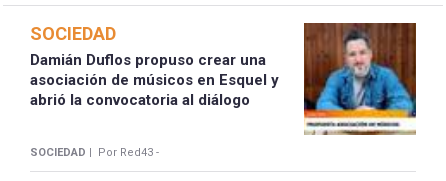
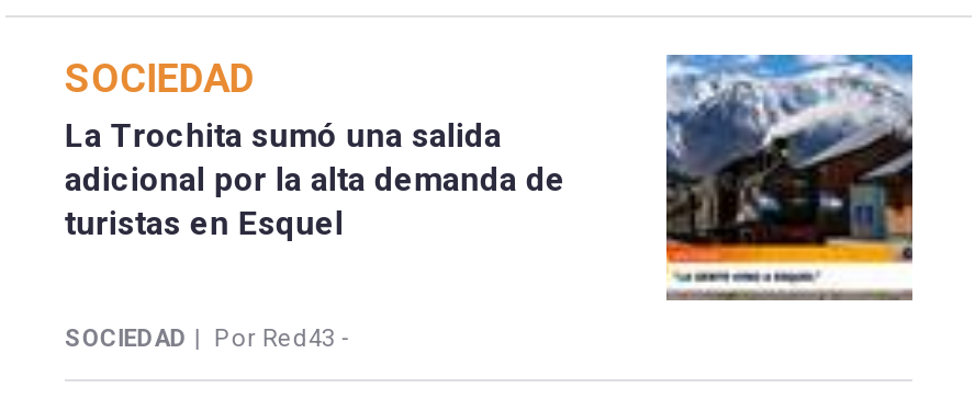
- [image]
+ [image]

- Damián Duflos propuso crear una
- asociación de músicos en Esquel y
- abrió la convocatoria al diálogo
+ La Trochita sumó una salida
+ adicional por la alta demanda de
+ turistas en Esquel
